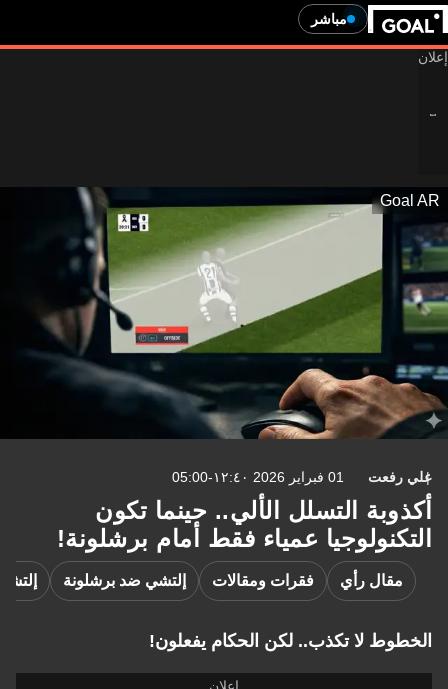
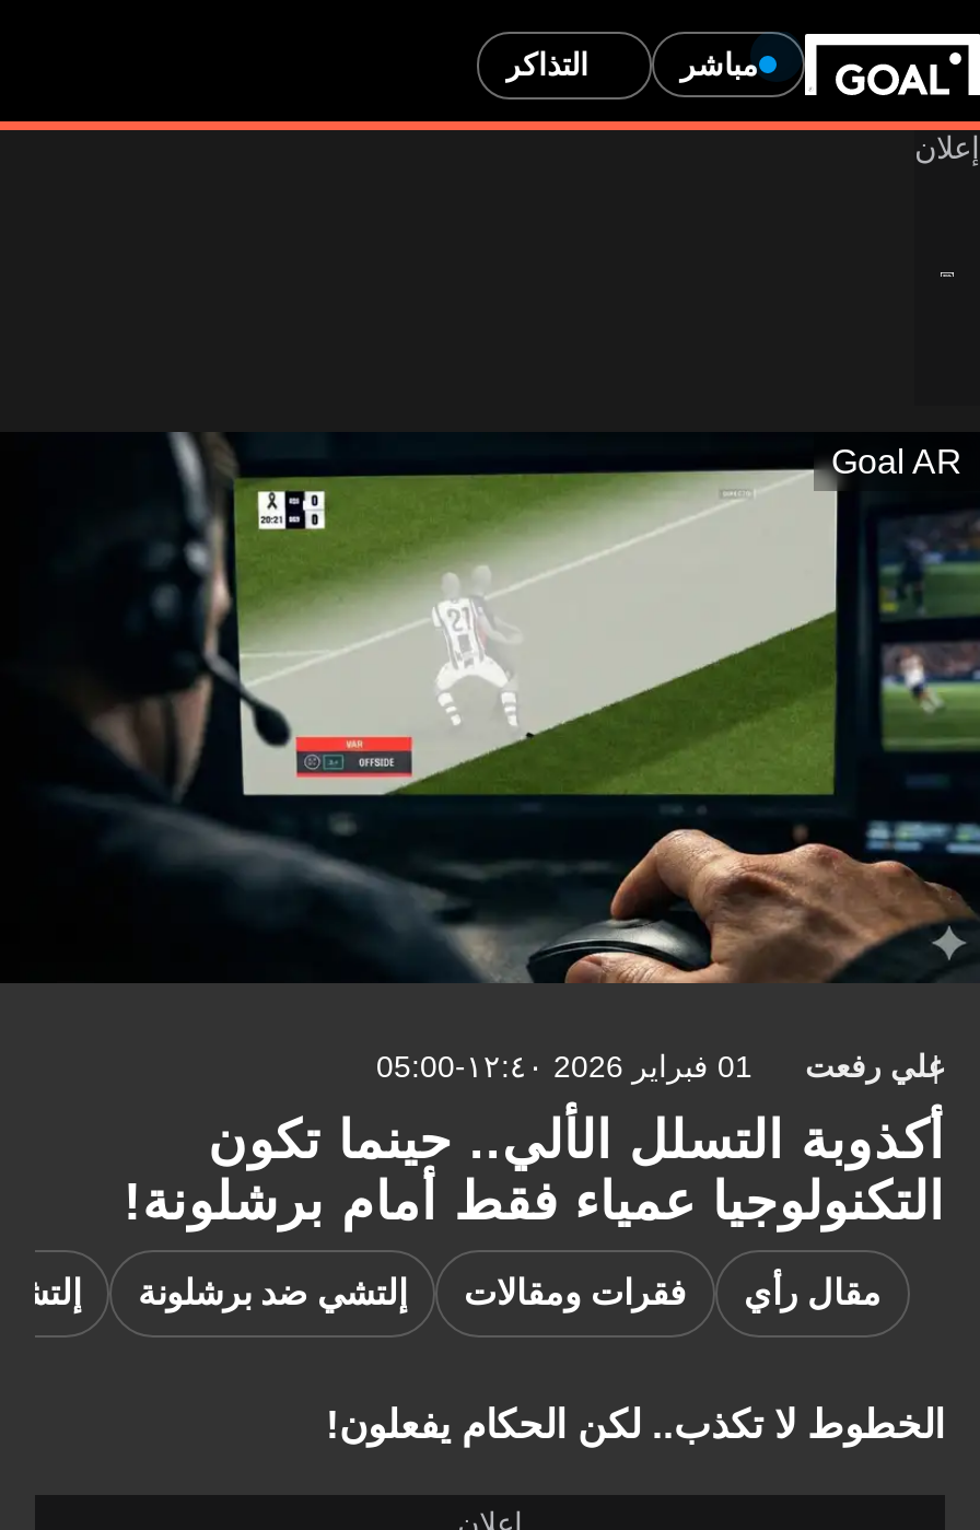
+ التذاكر
